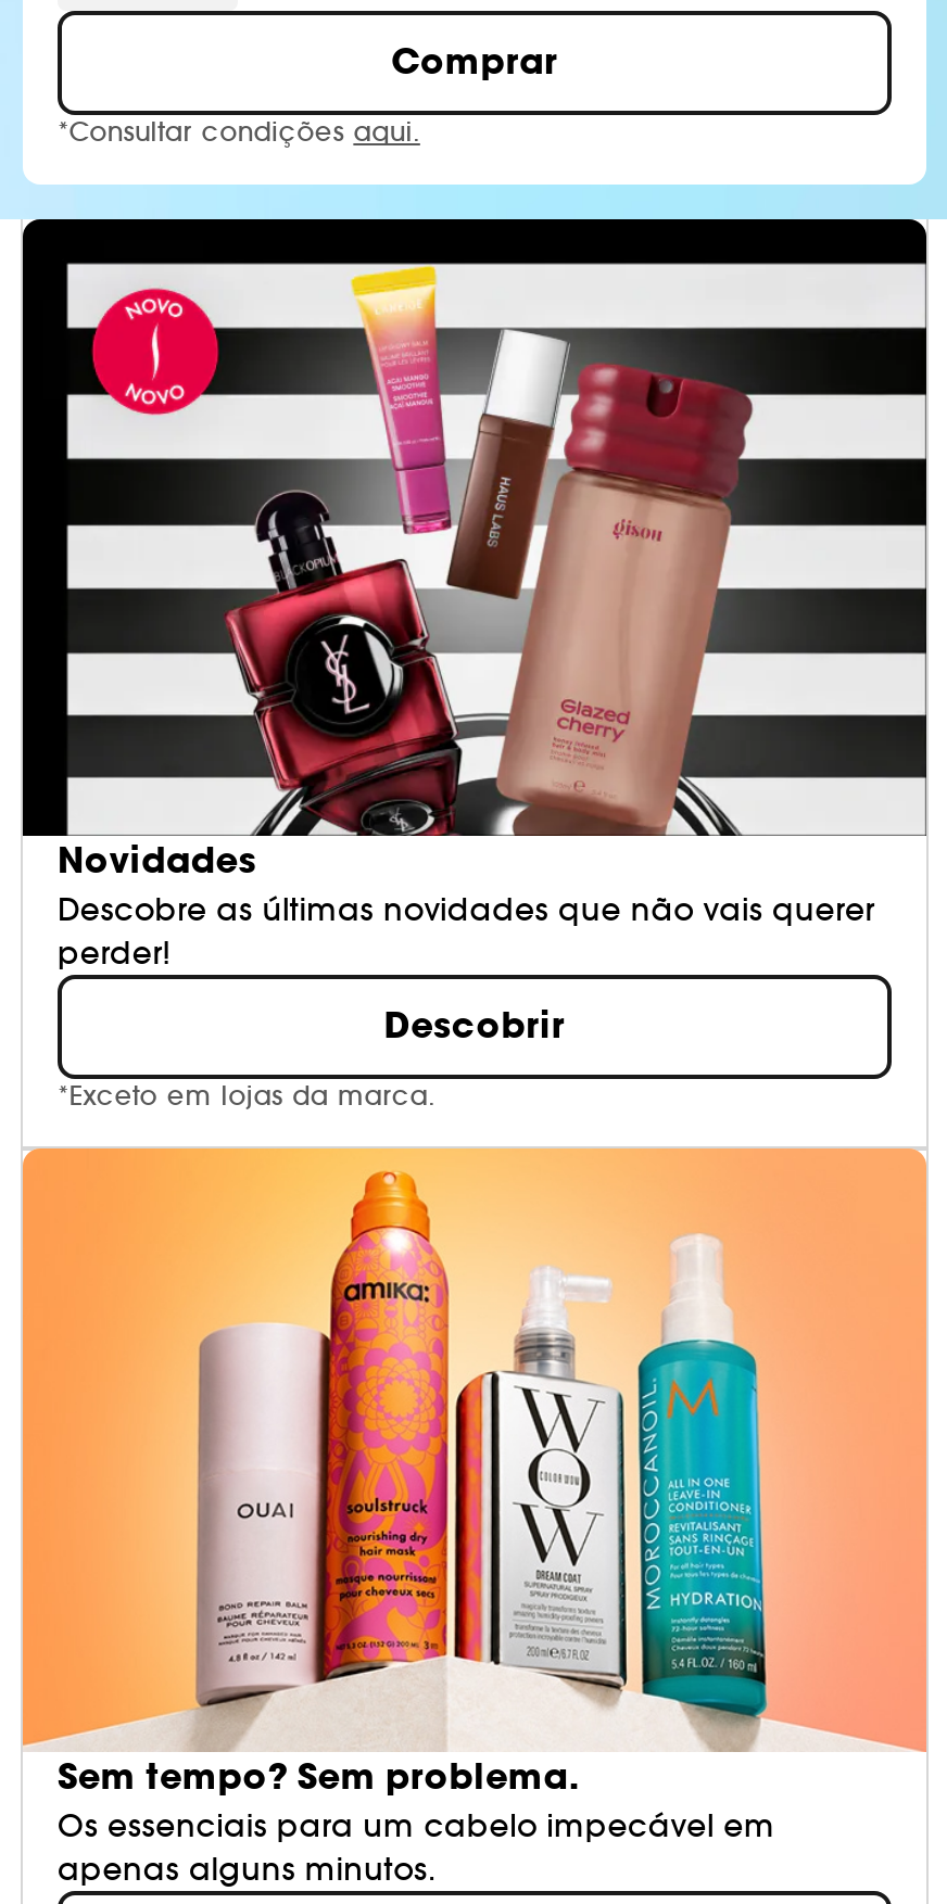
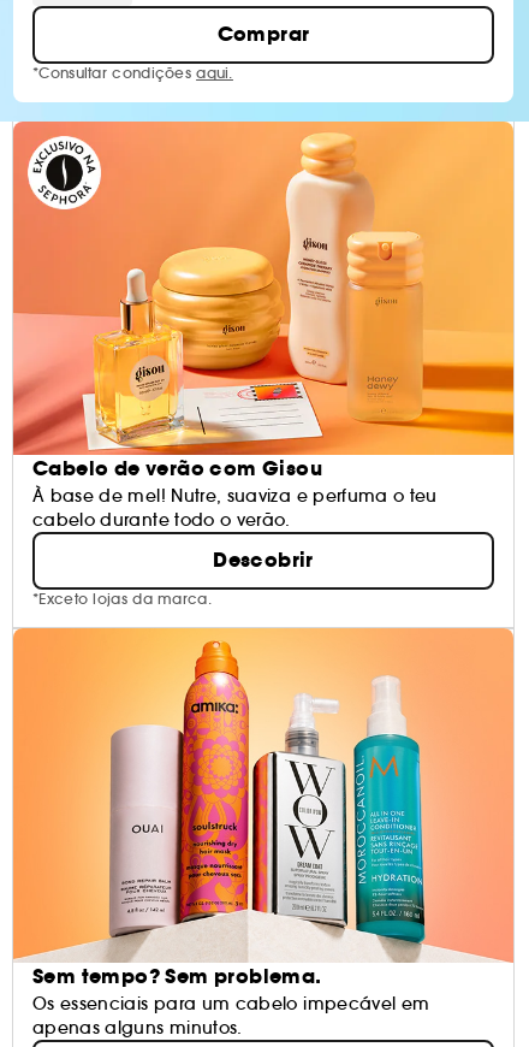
- [image]
- Novidades
- Descobre as últimas novidades que não vais querer
- perder!
+ [image]
+ Cabelo de verão com Gisou
+ À base de mel! Nutre, suaviza e perfuma o teu
+ cabelo durante todo o verão.

- *Exceto em lojas da marca.
+ *Exceto lojas da marca.
